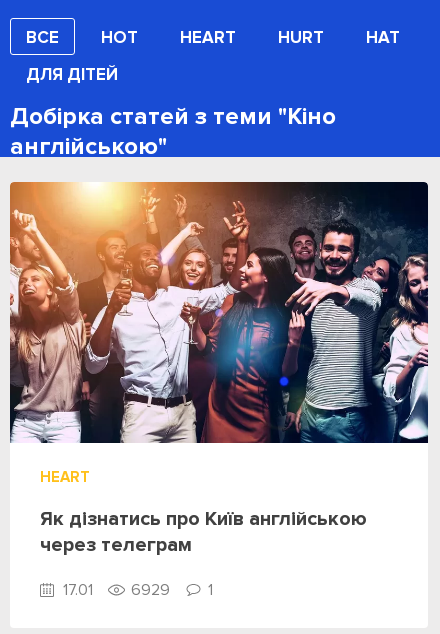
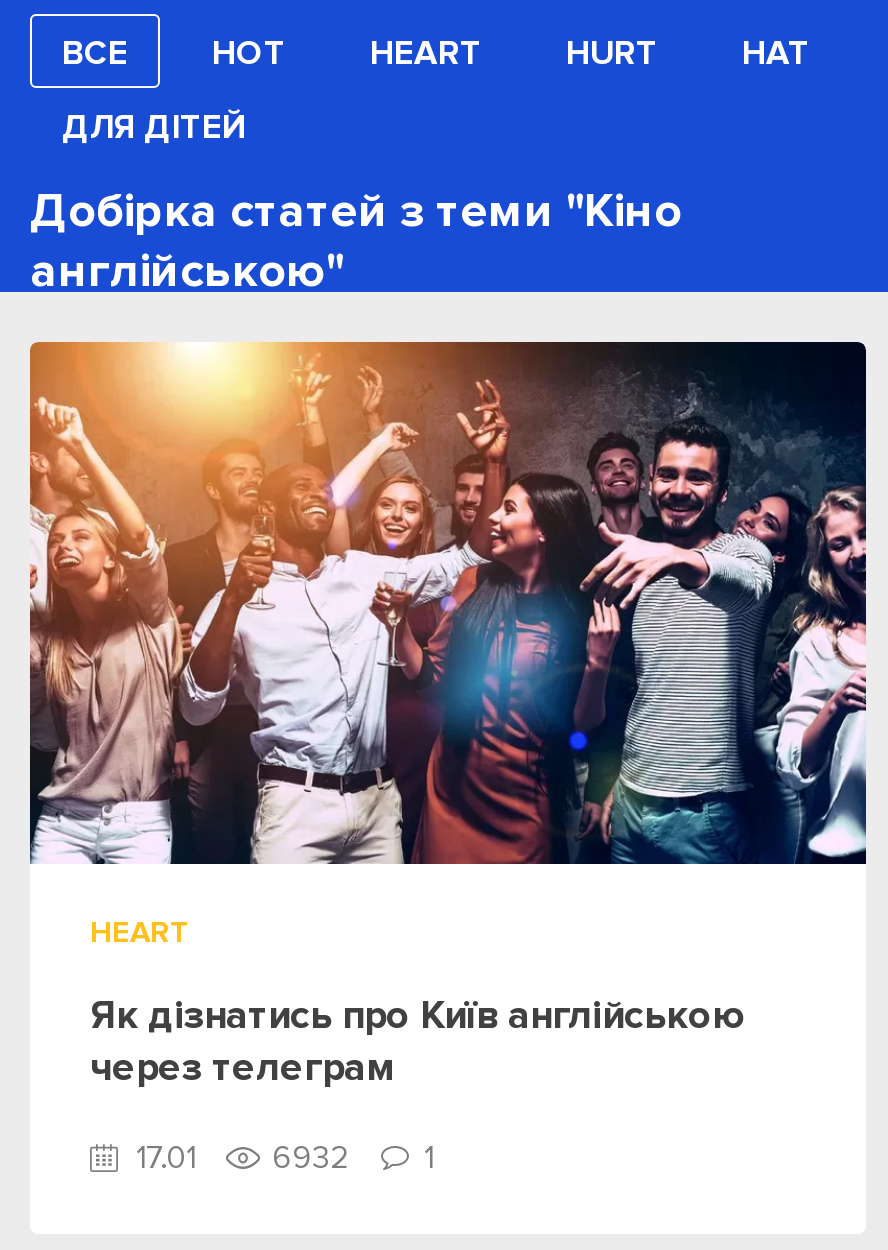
- 17.01 6929 1
+ 17.01 6932 1
